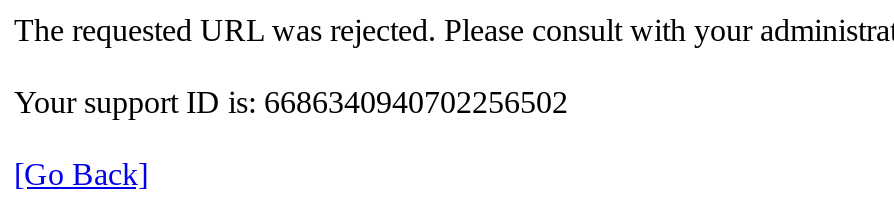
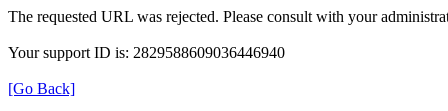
- Your support ID is: 6686340940702256502
+ Your support ID is: 2829588609036446940
